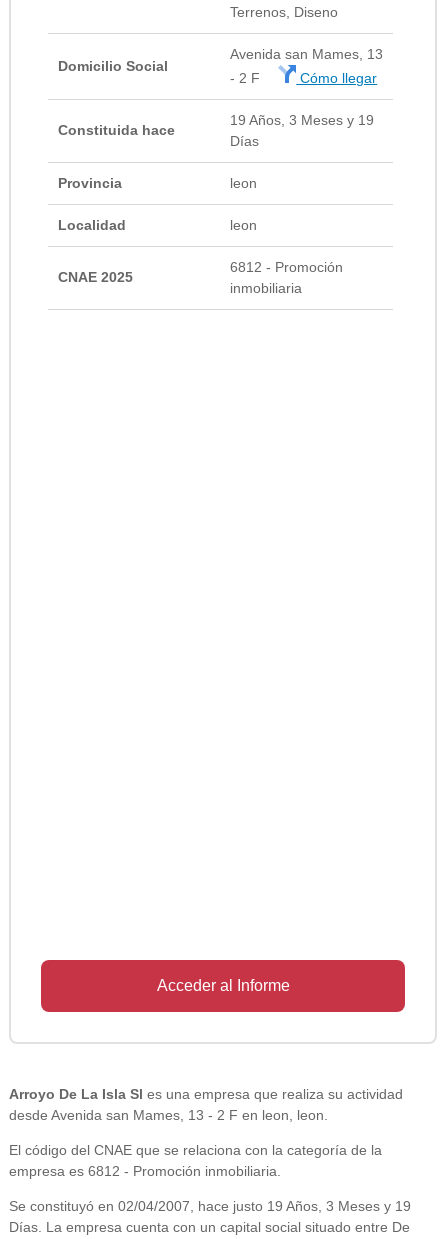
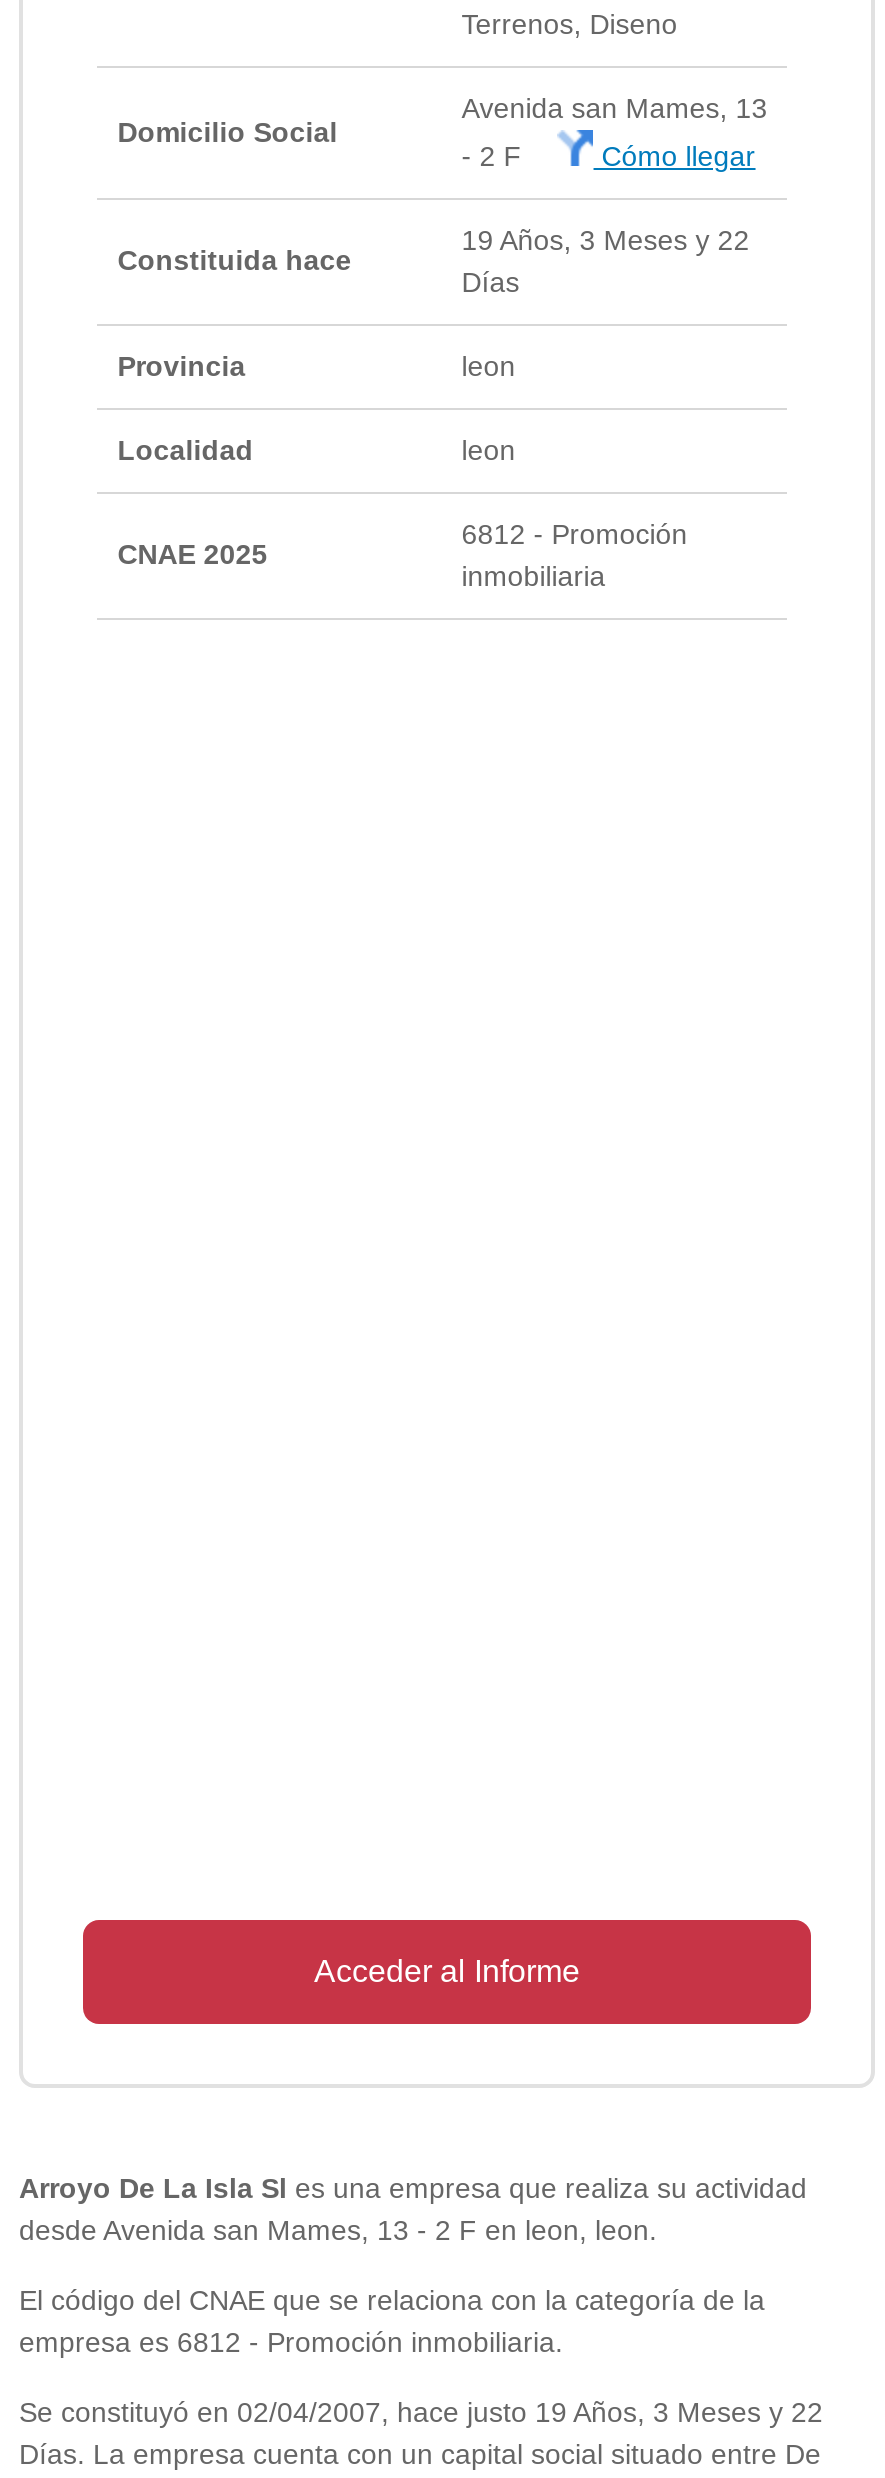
- 19 Años, 3 Meses y 19
+ 19 Años, 3 Meses y 22

- Se constituyó en 02/04/2007, hace justo 19 Años, 3 Meses y 19
+ Se constituyó en 02/04/2007, hace justo 19 Años, 3 Meses y 22
